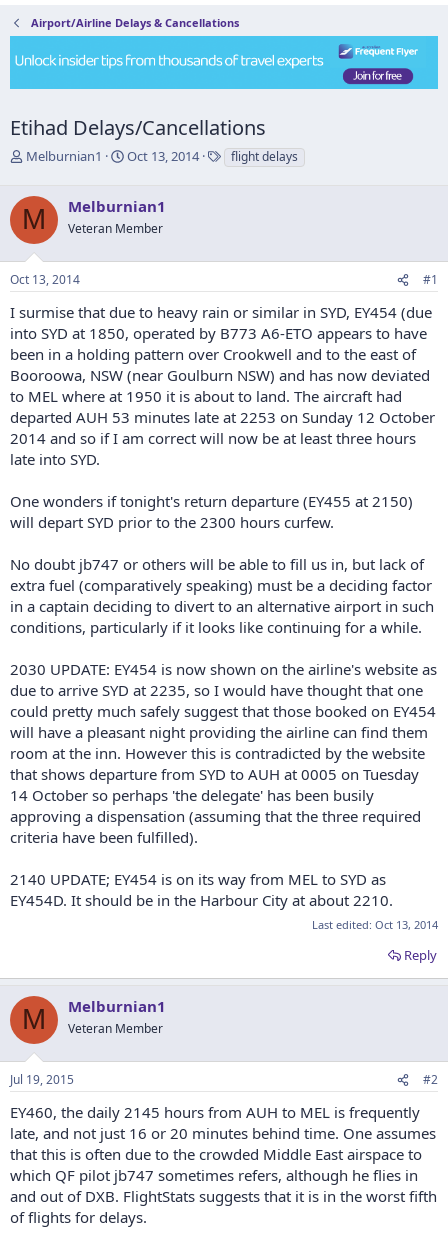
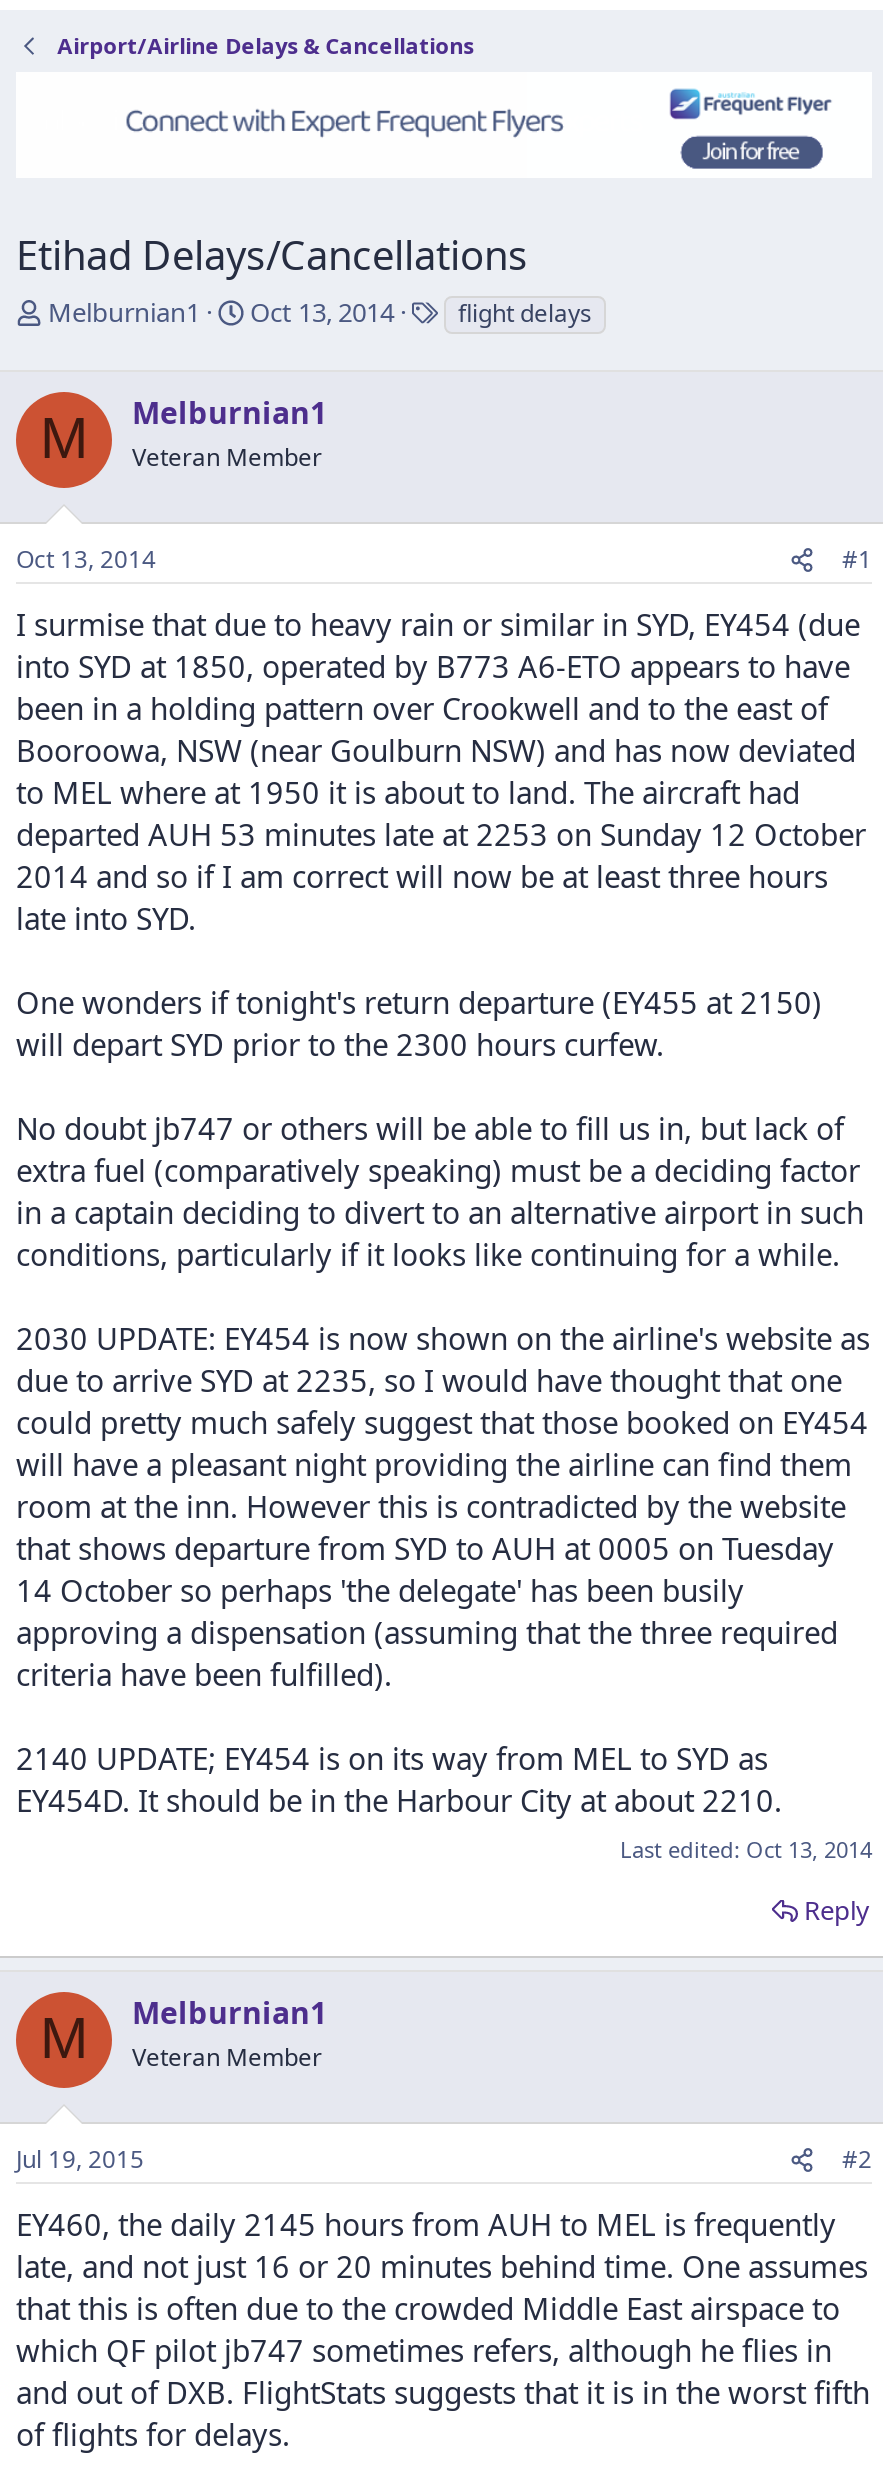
- [image]
+ [image]
